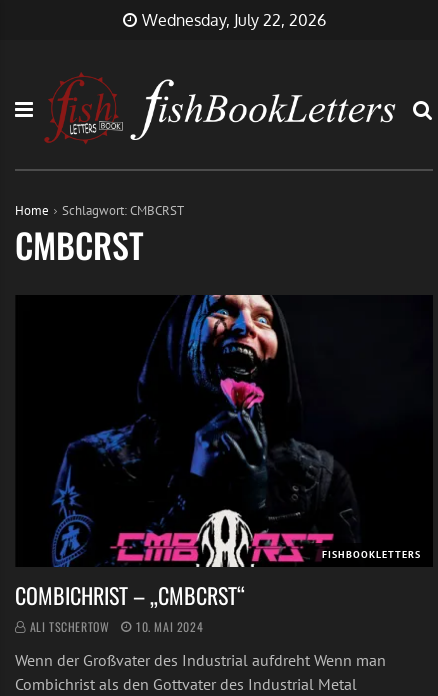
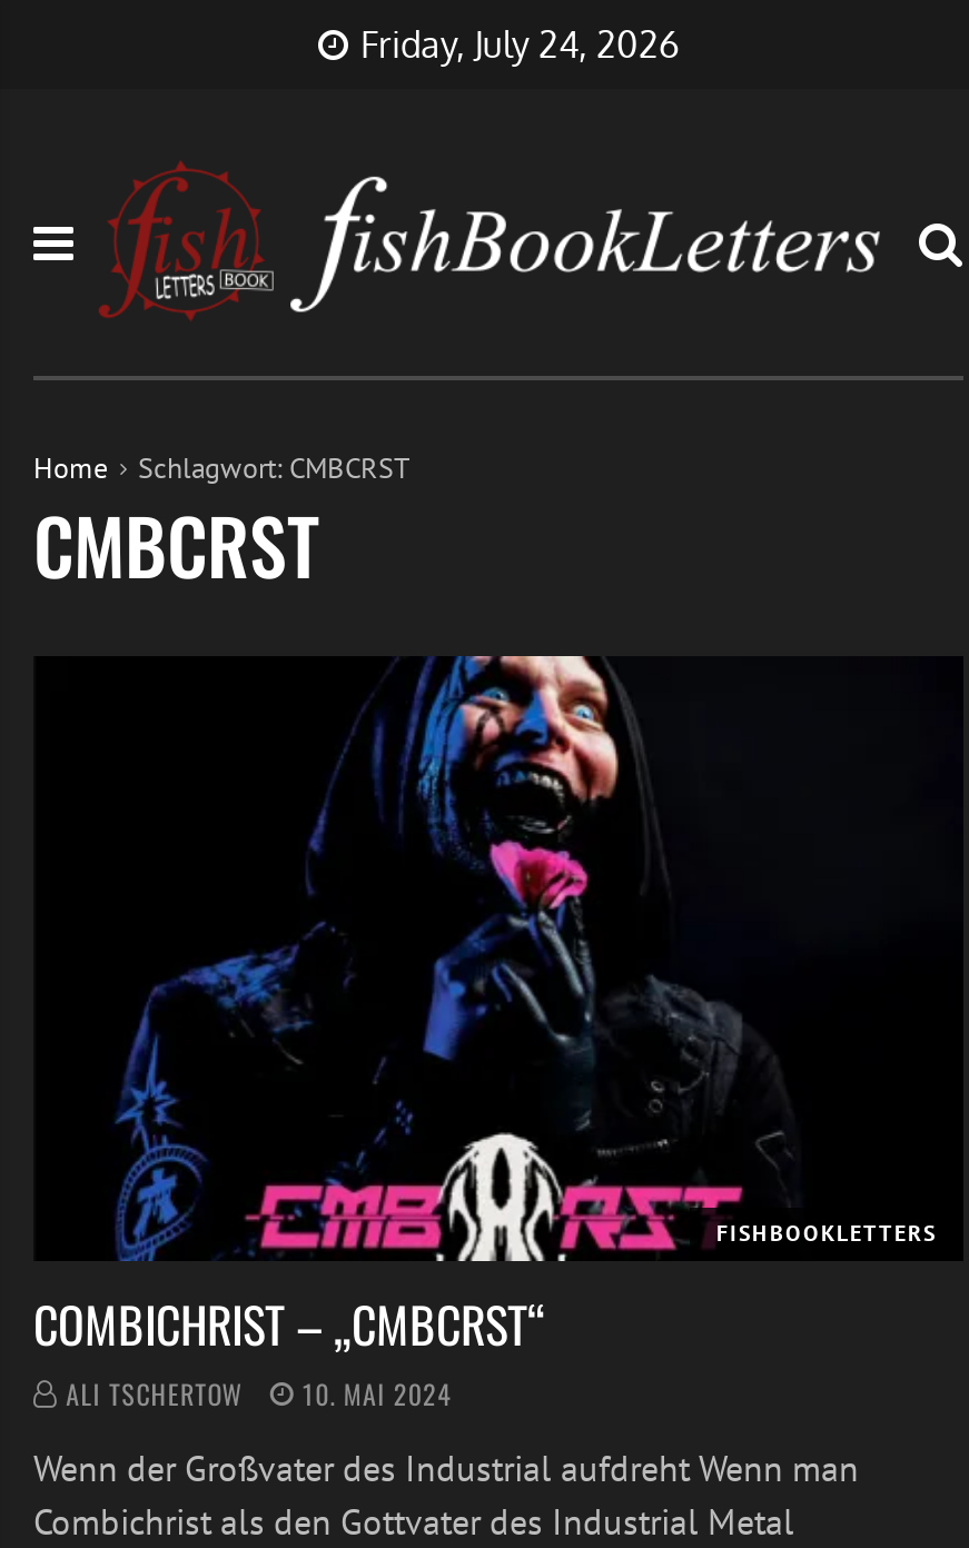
- Wednesday, July 22, 2026
+ Friday, July 24, 2026
